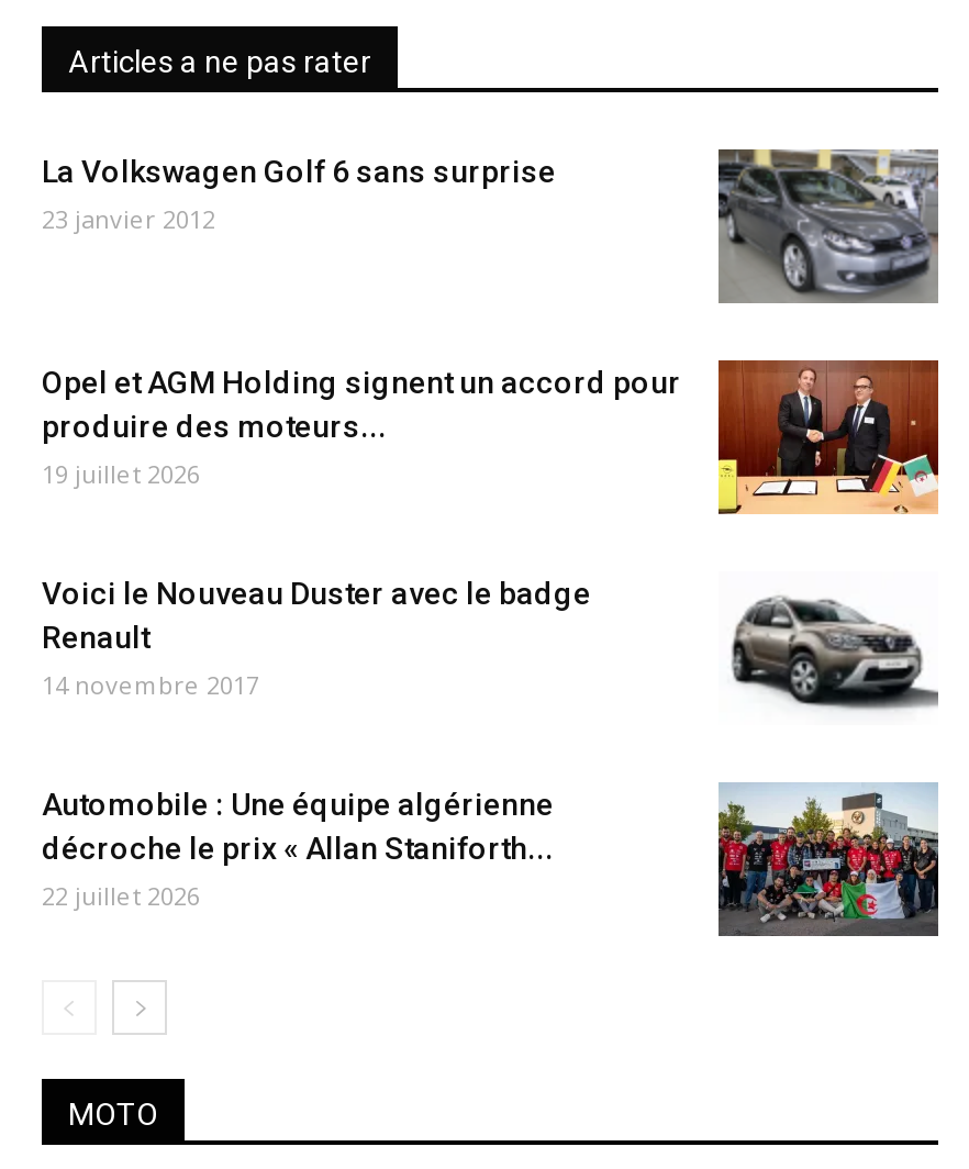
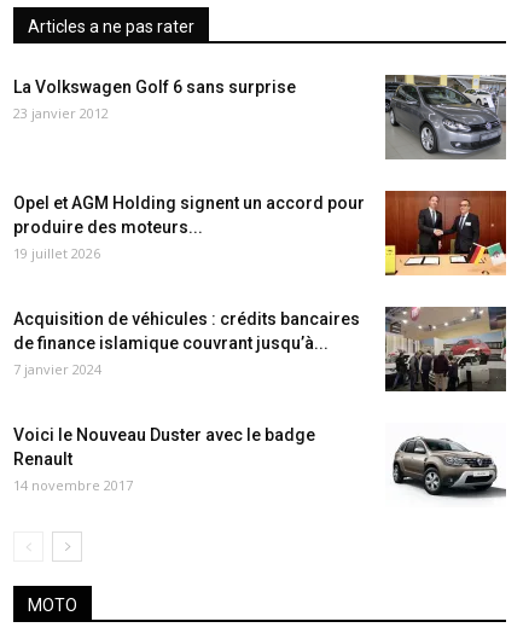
+ [image]
+ Acquisition de véhicules : crédits bancaires
+ de finance islamique couvrant jusqu’à...
+ 7 janvier 2024

moved down: Voici le Nouveau Duster avec le badge | Renault | 14 novembre 2017

- Automobile : Une équipe algérienne
- décroche le prix « Allan Staniforth...
- 22 juillet 2026

- [image]
